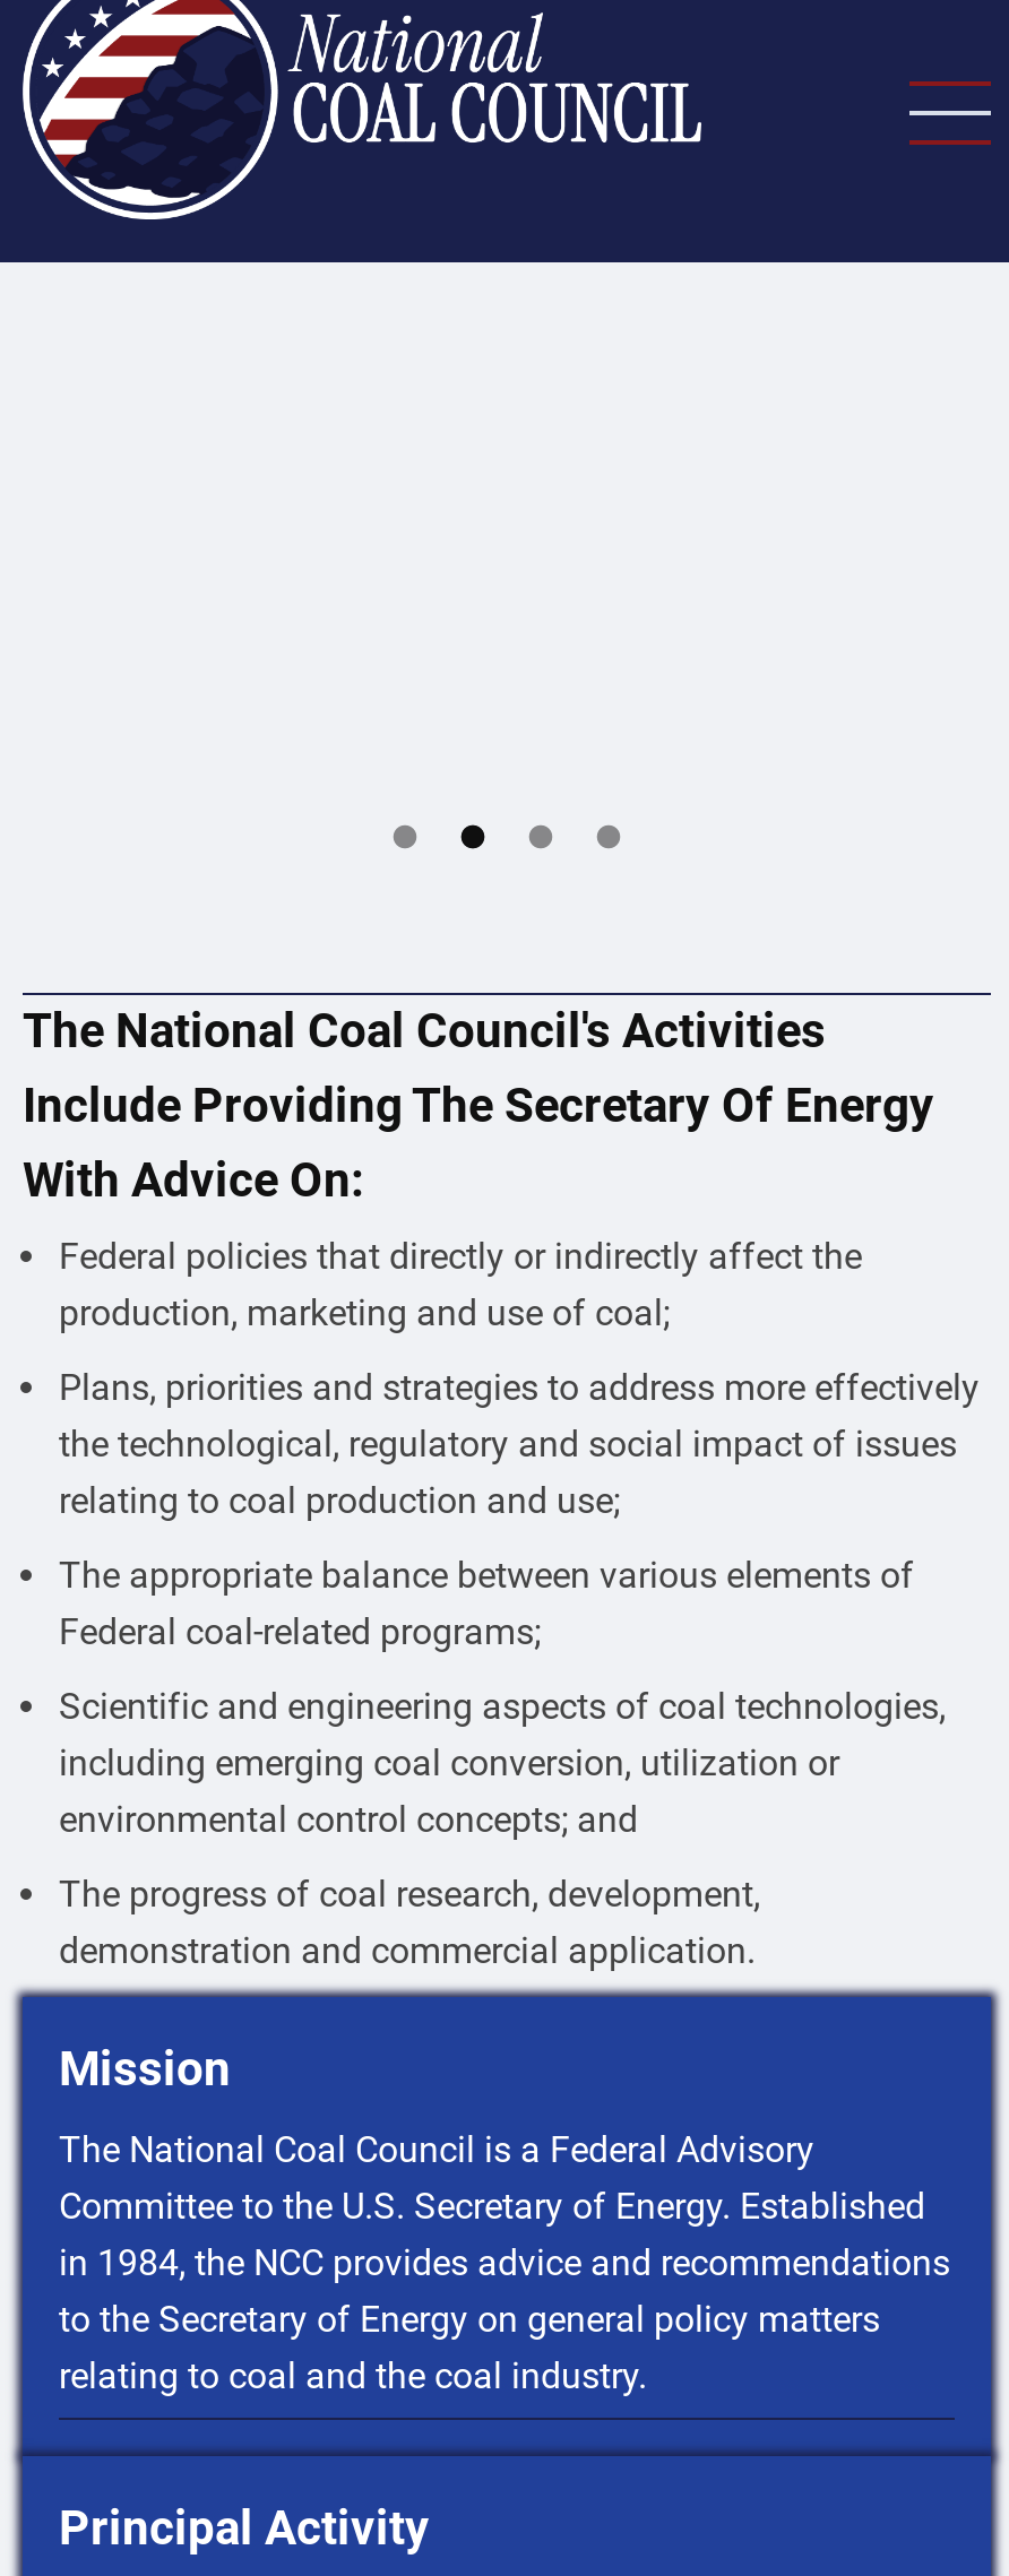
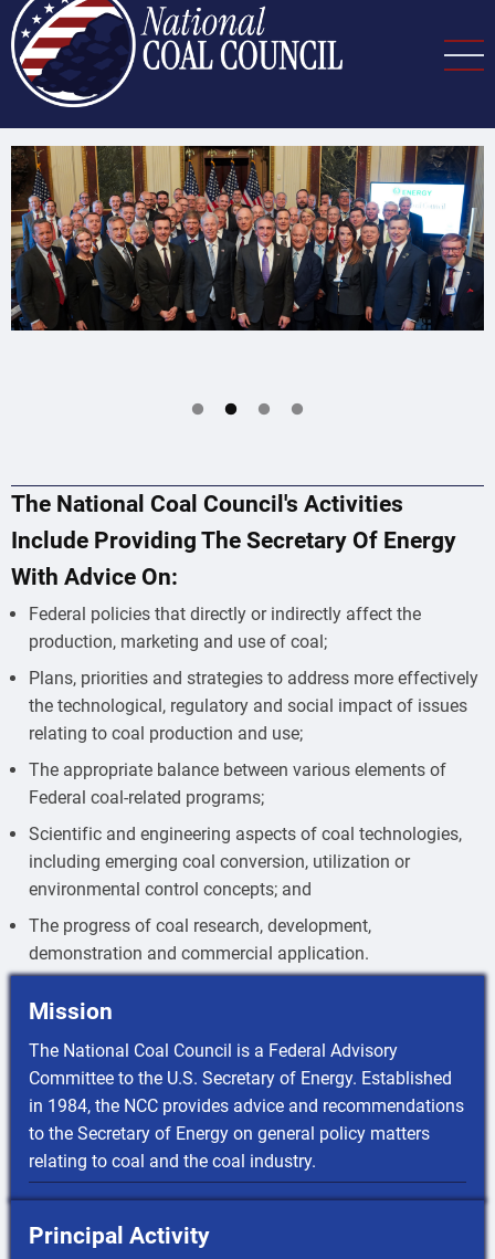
+ [image]
